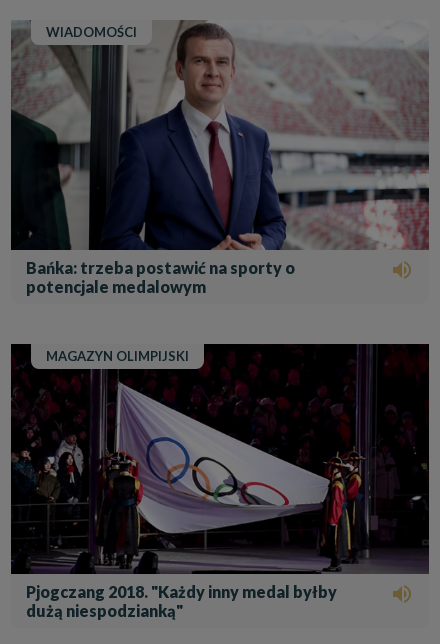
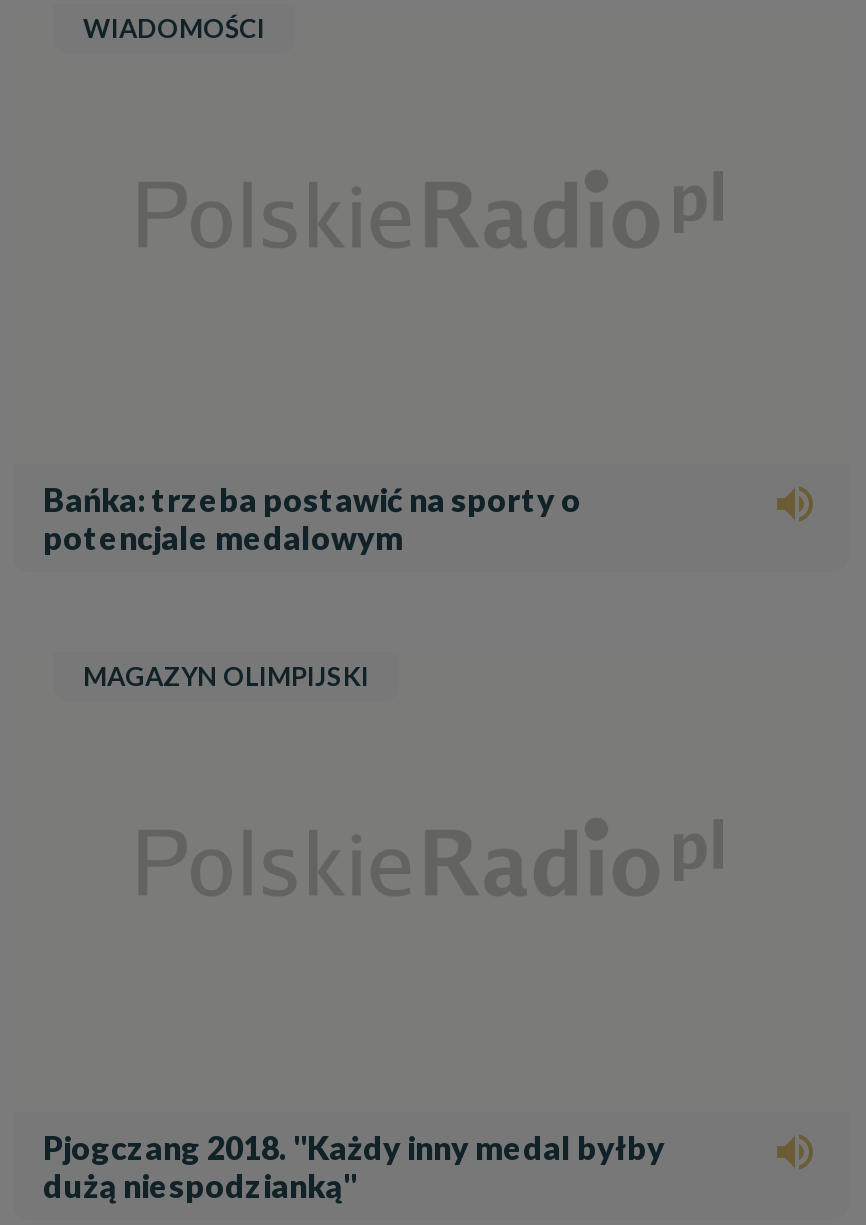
- [image]

- [image]
